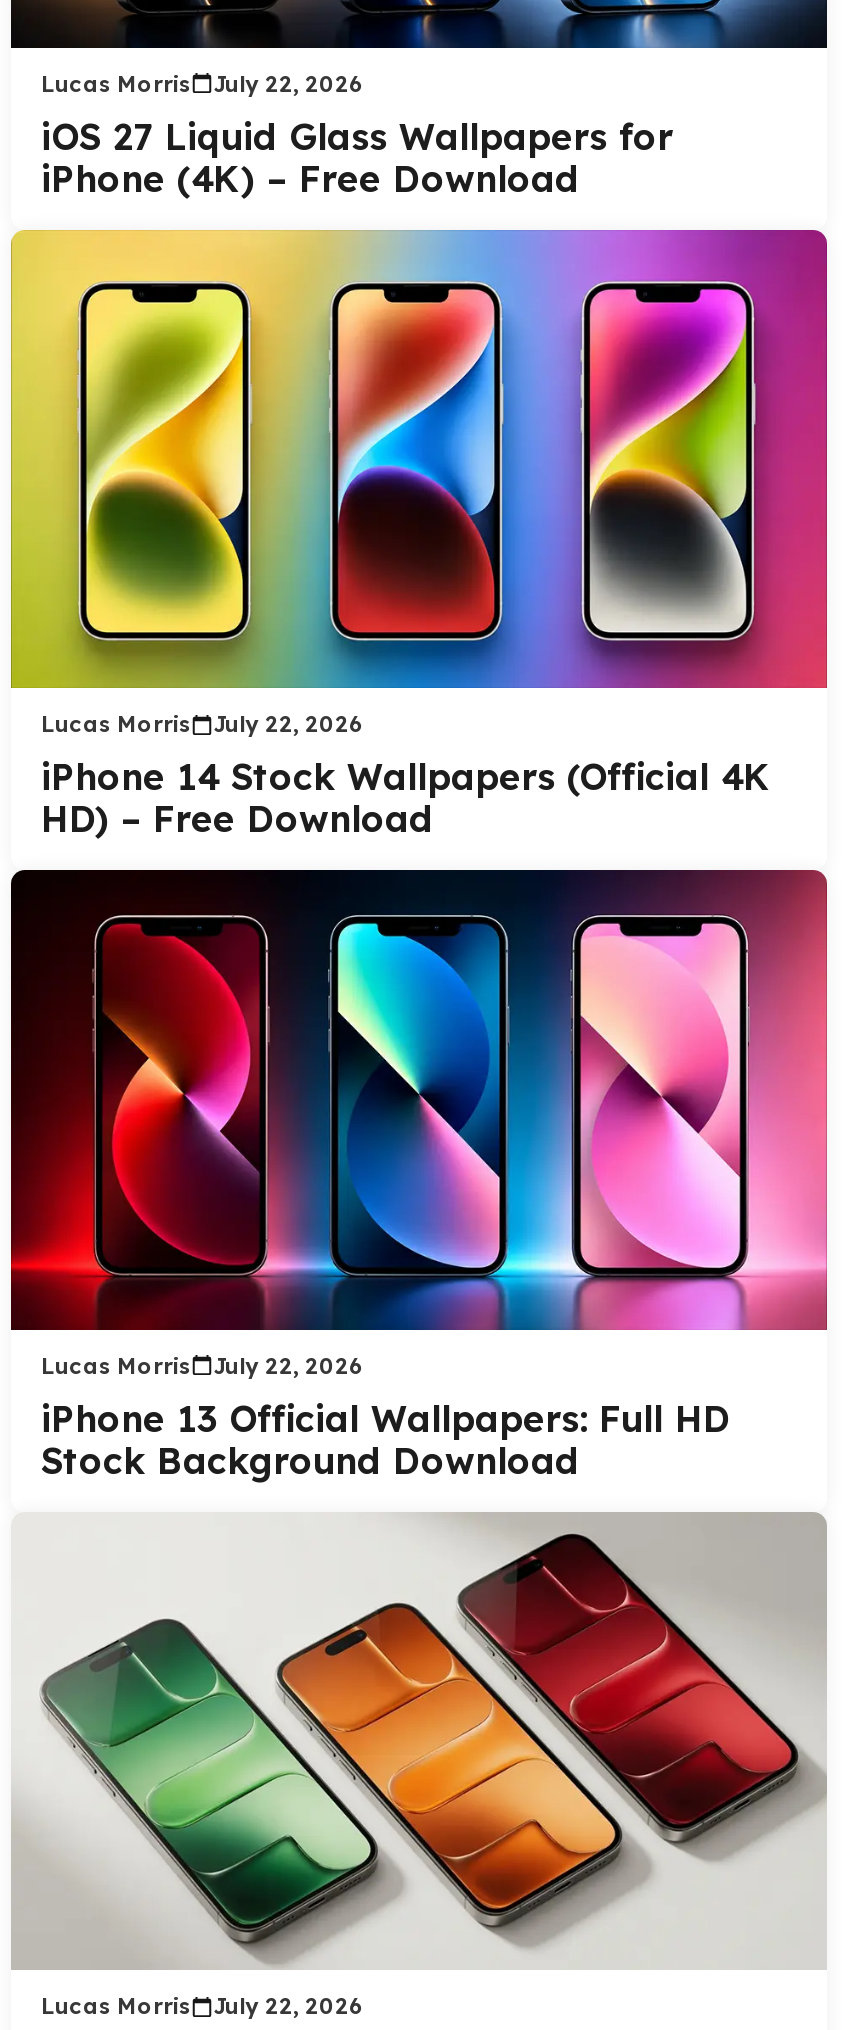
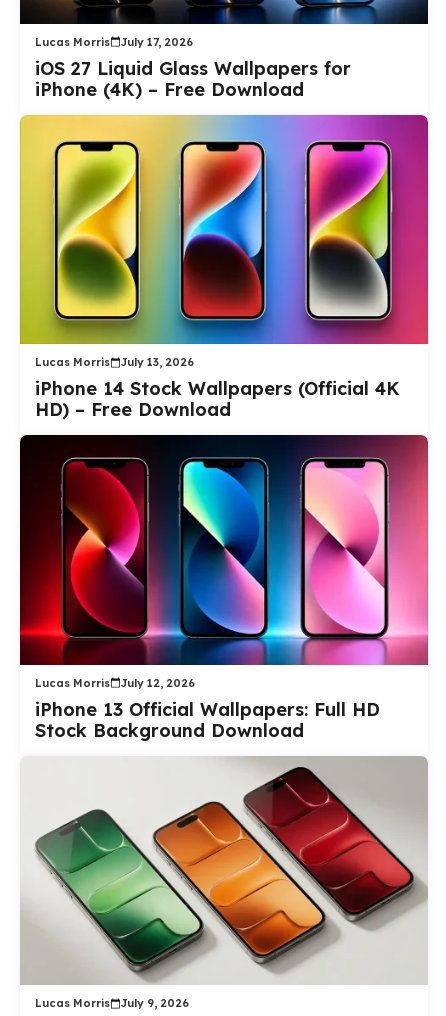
- Lucas Morris July 22, 2026
+ Lucas Morris July 17, 2026

- Lucas Morris July 22, 2026
+ Lucas Morris July 13, 2026

- Lucas Morris July 22, 2026
+ Lucas Morris July 12, 2026

- Lucas Morris July 22, 2026
+ Lucas Morris July 9, 2026
